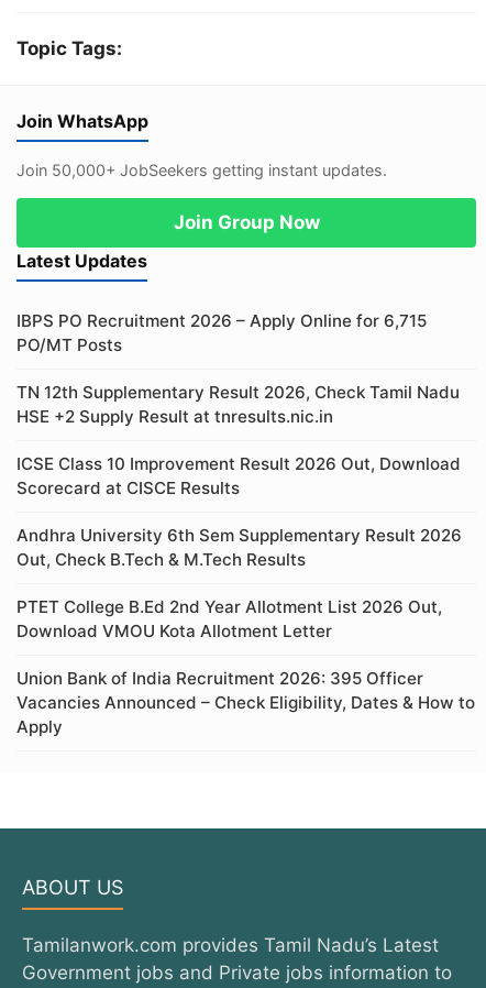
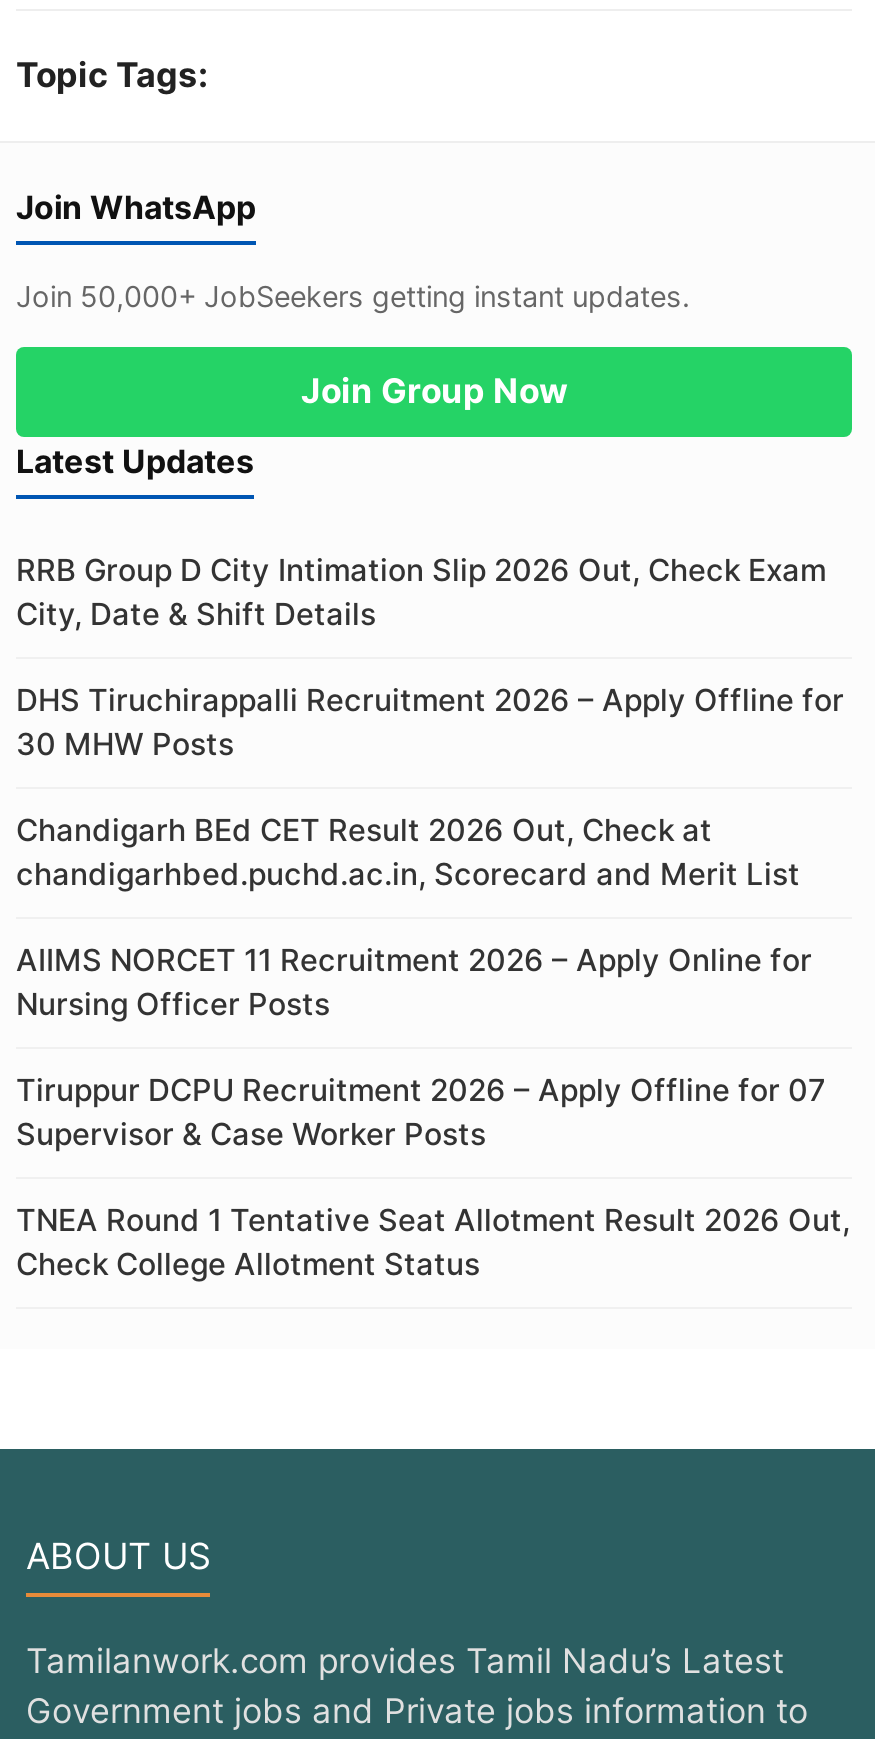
- IBPS PO Recruitment 2026 – Apply Online for 6,715
- PO/MT Posts
+ RRB Group D City Intimation Slip 2026 Out, Check Exam
+ City, Date & Shift Details

- TN 12th Supplementary Result 2026, Check Tamil Nadu
- HSE +2 Supply Result at tnresults.nic.in
+ DHS Tiruchirappalli Recruitment 2026 – Apply Offline for
+ 30 MHW Posts

- ICSE Class 10 Improvement Result 2026 Out, Download
- Scorecard at CISCE Results
+ Chandigarh BEd CET Result 2026 Out, Check at
+ chandigarhbed.puchd.ac.in, Scorecard and Merit List

- Andhra University 6th Sem Supplementary Result 2026
- Out, Check B.Tech & M.Tech Results
+ AIIMS NORCET 11 Recruitment 2026 – Apply Online for
+ Nursing Officer Posts

- PTET College B.Ed 2nd Year Allotment List 2026 Out,
- Download VMOU Kota Allotment Letter
+ Tiruppur DCPU Recruitment 2026 – Apply Offline for 07
+ Supervisor & Case Worker Posts

- Union Bank of India Recruitment 2026: 395 Officer
- Vacancies Announced – Check Eligibility, Dates & How to
- Apply
+ TNEA Round 1 Tentative Seat Allotment Result 2026 Out,
+ Check College Allotment Status
